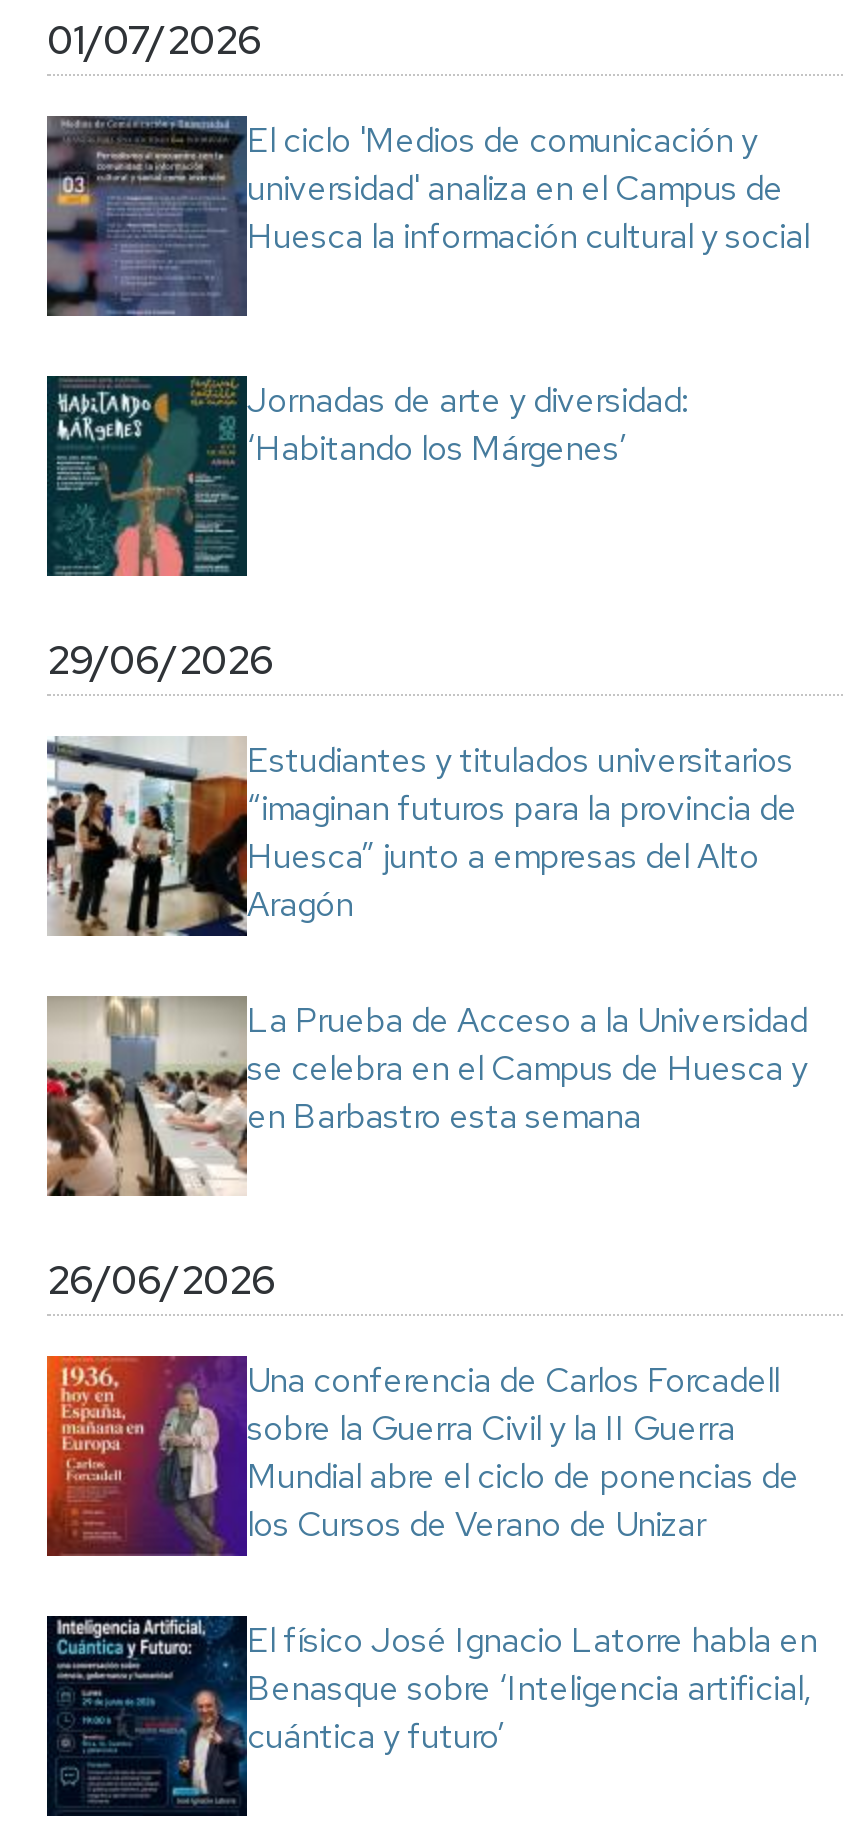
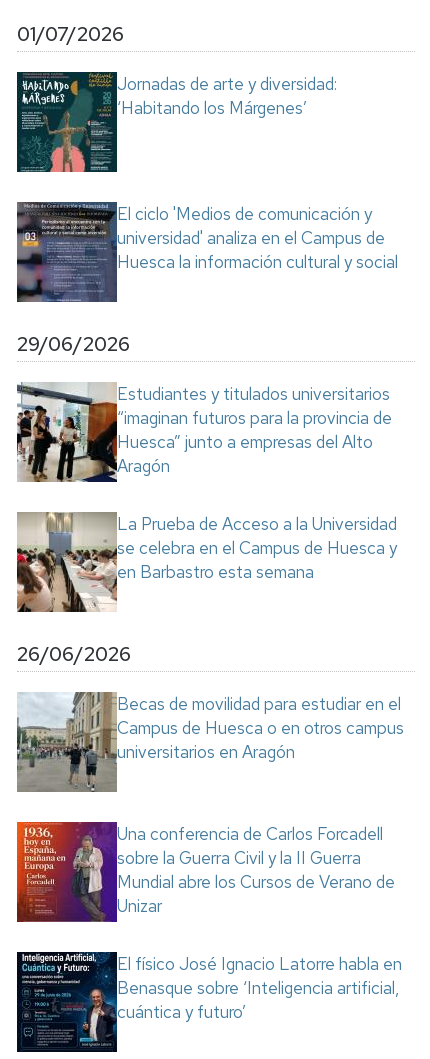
moved up: [image] | Jornadas de arte y diversidad: | ‘Habitando los Márgenes’

+ [image]
+ Becas de movilidad para estudiar en el
+ Campus de Huesca o en otros campus
+ universitarios en Aragón

- Mundial abre el ciclo de ponencias de
- los Cursos de Verano de Unizar
+ Mundial abre los Cursos de Verano de
+ Unizar
